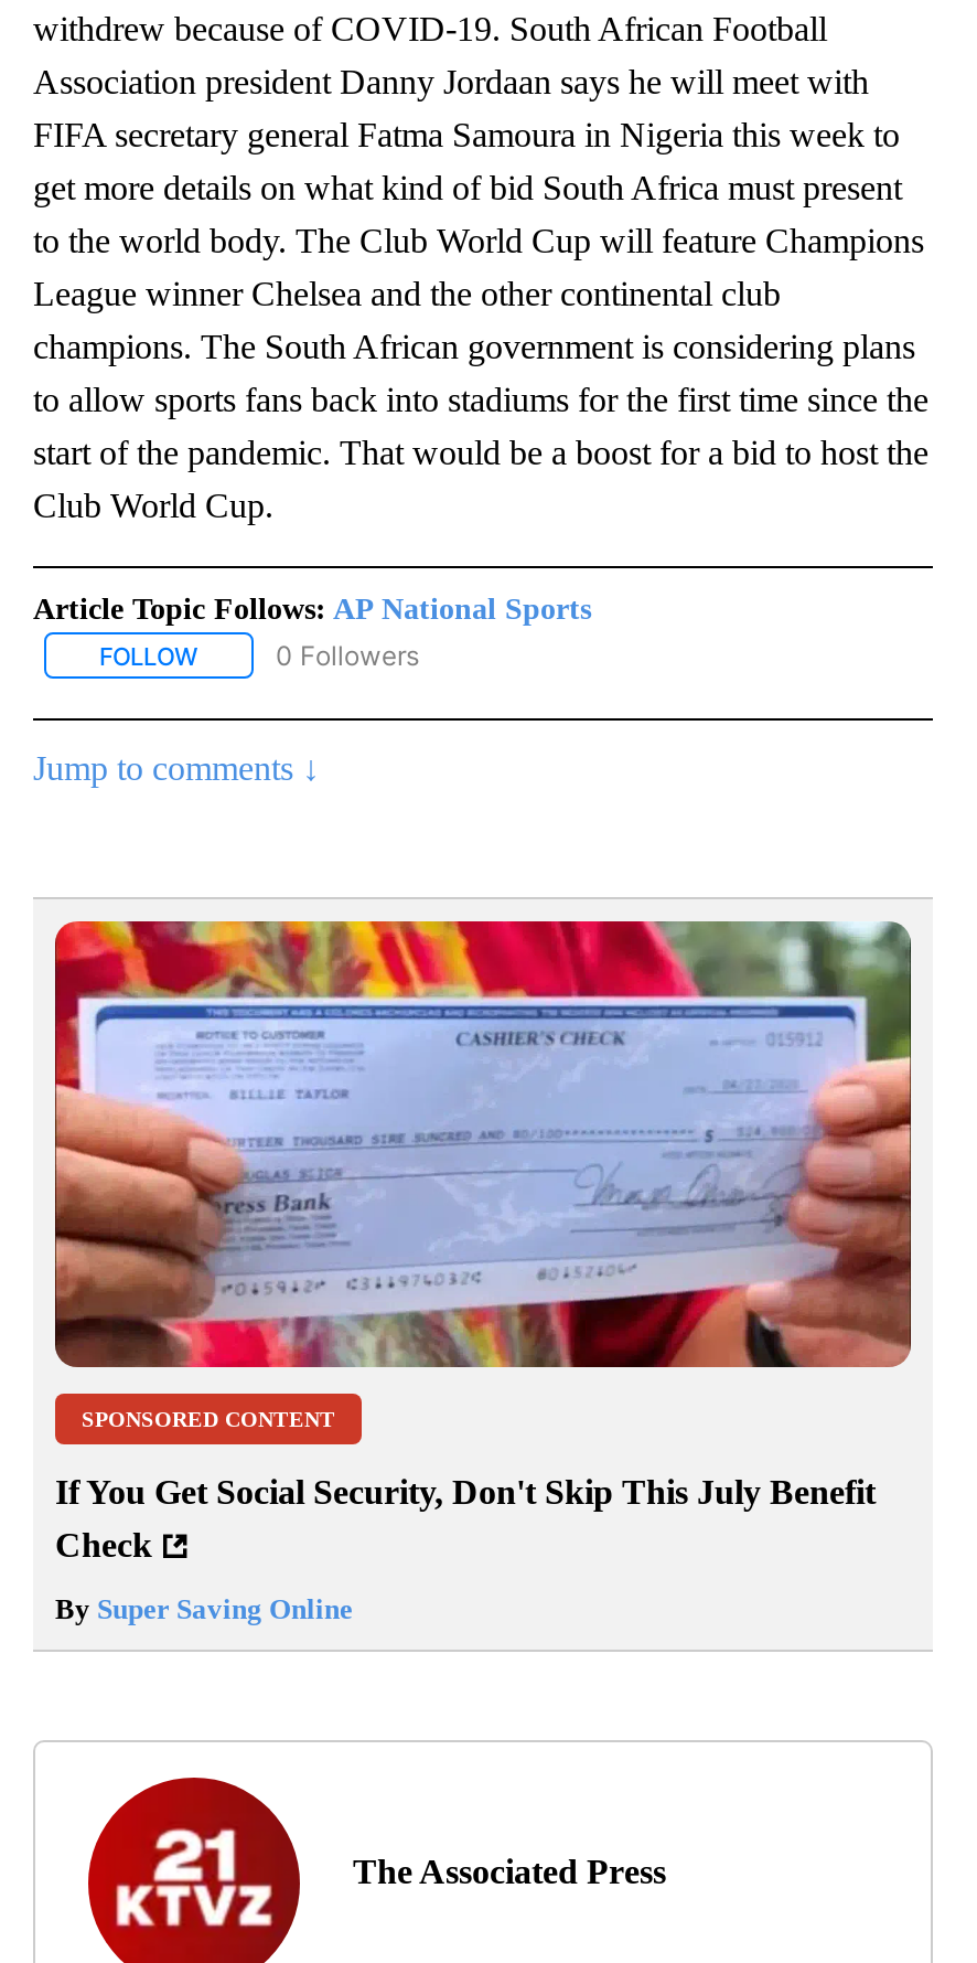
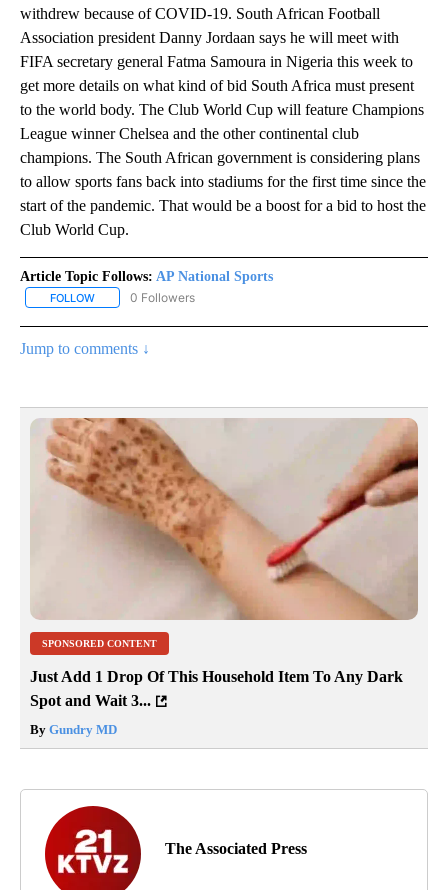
- [image]
+ [image]

- If You Get Social Security, Don't Skip This July Benefit
- Check
+ Just Add 1 Drop Of This Household Item To Any Dark
+ Spot and Wait 3...

- By Super Saving Online
+ By Gundry MD
